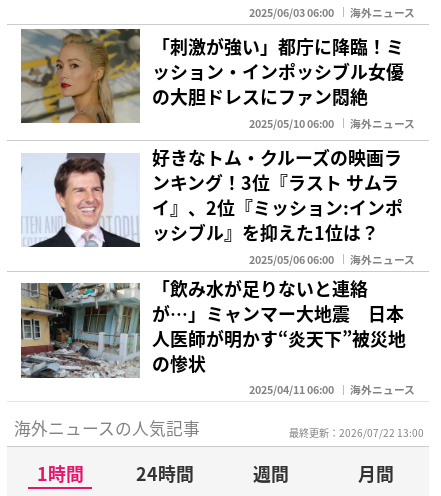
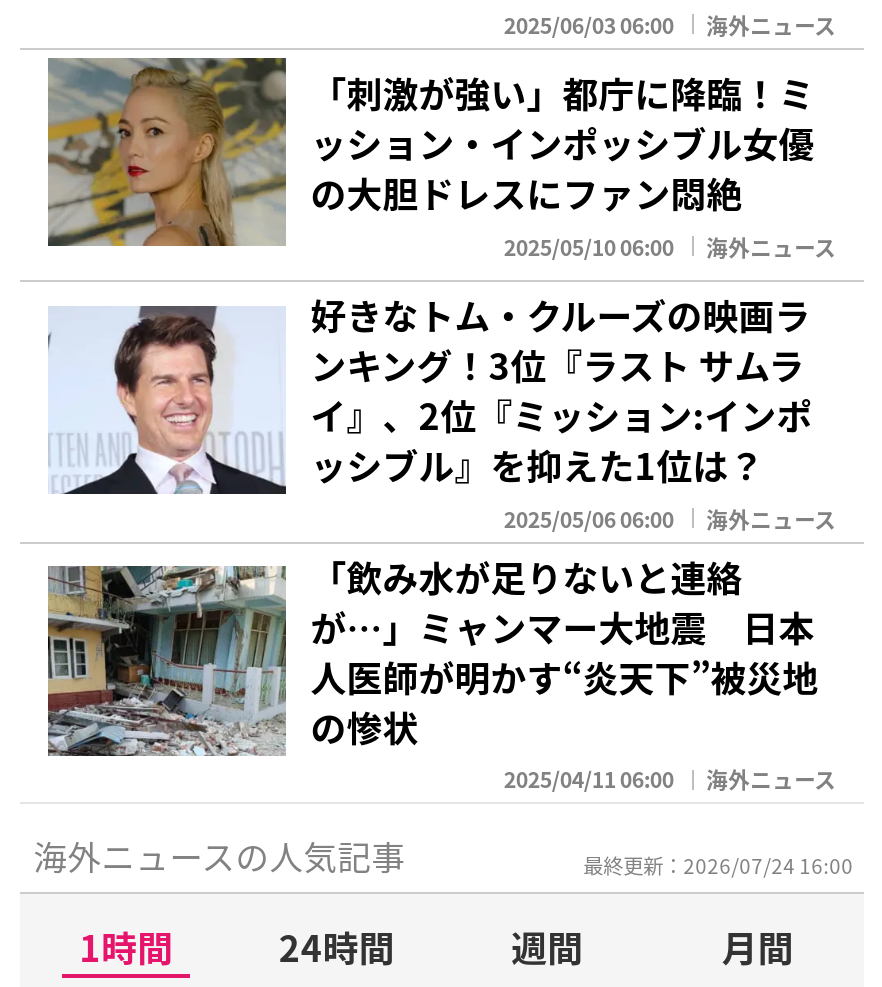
- 最終更新：2026/07/22 13:00
+ 最終更新：2026/07/24 16:00
